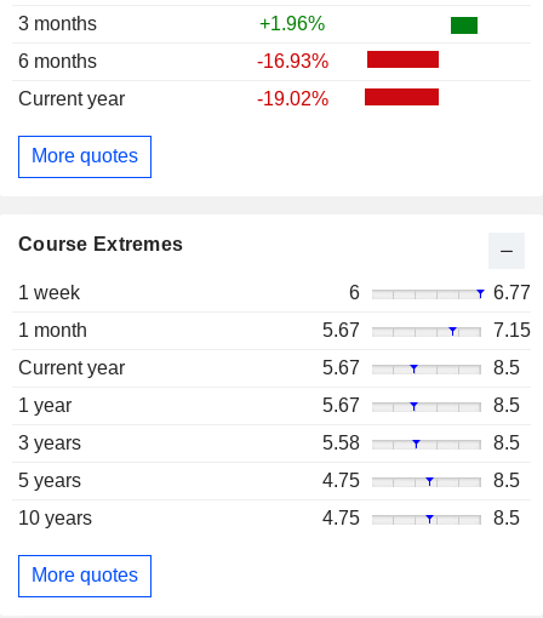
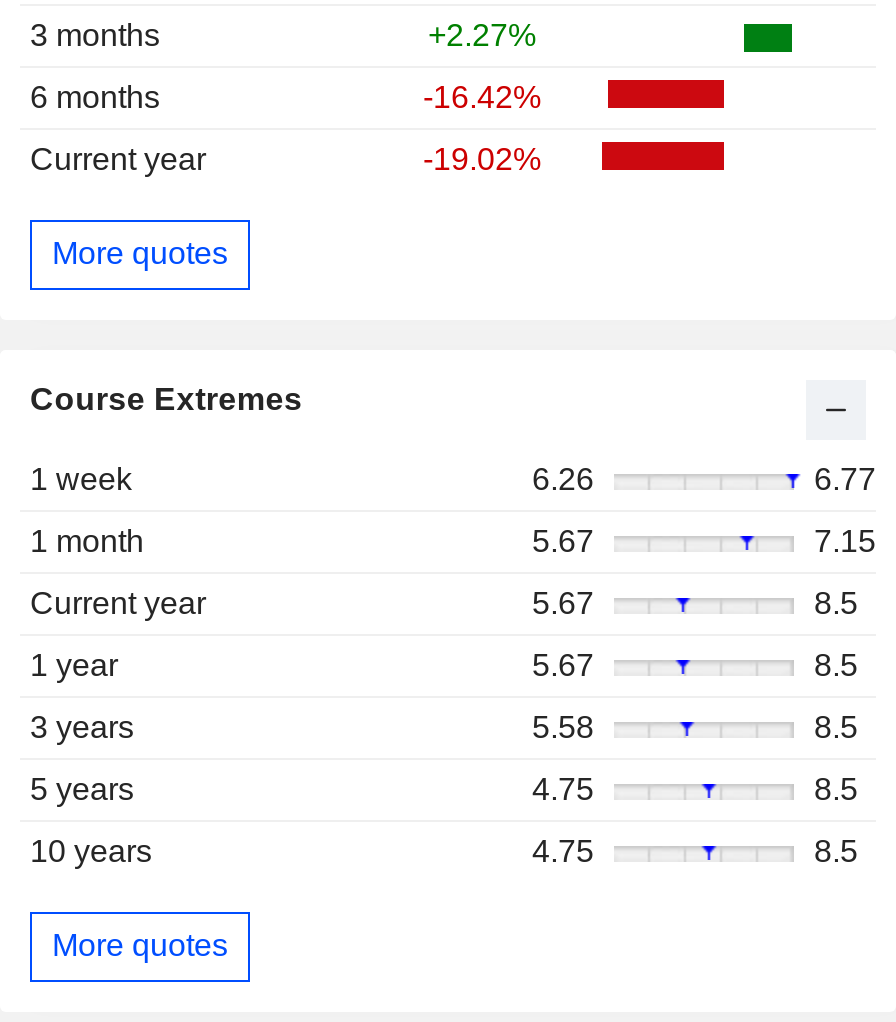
- +1.96%
+ +2.27%

- -16.93%
+ -16.42%

- 6
+ 6.26
